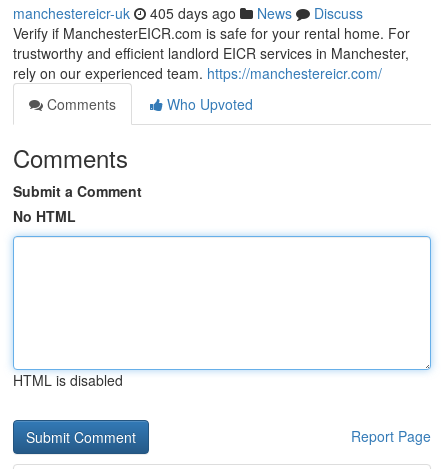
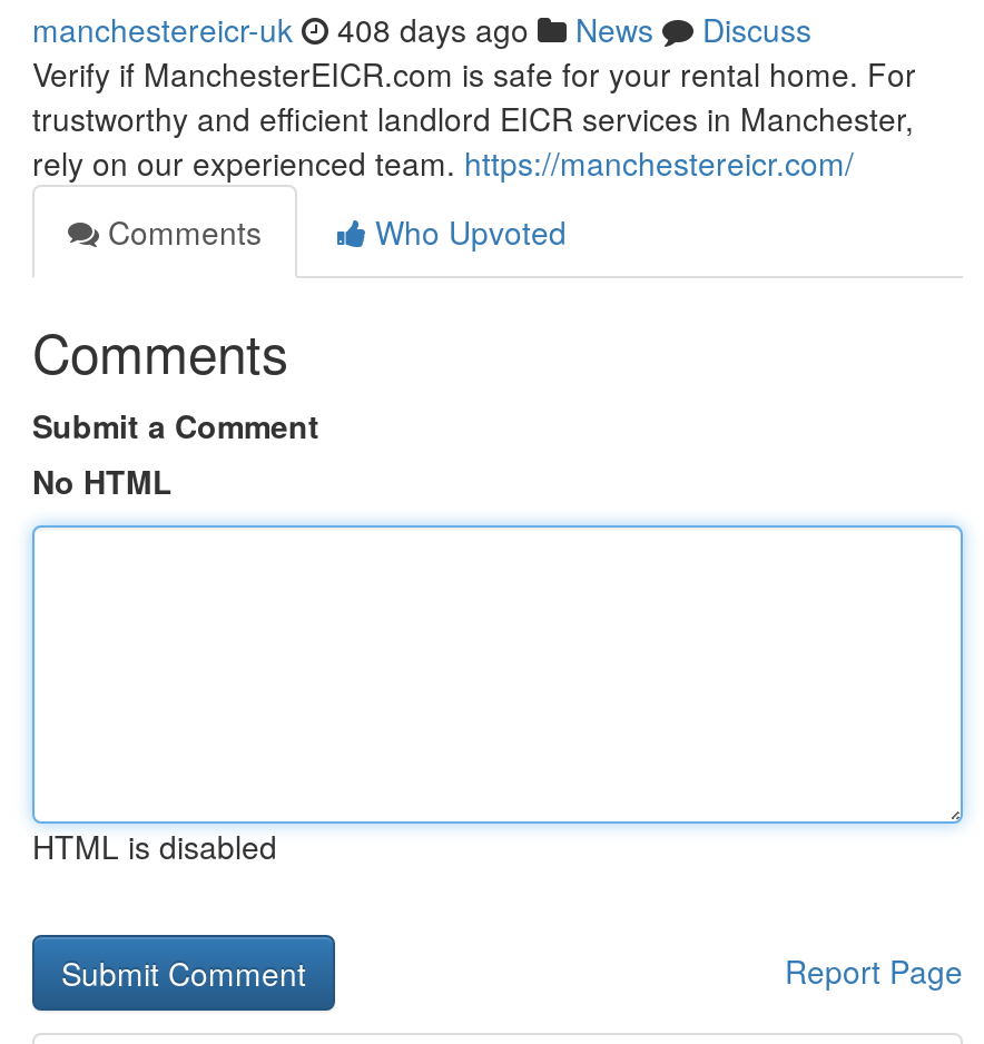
- manchestereicr-uk 405 days ago News Discuss
+ manchestereicr-uk 408 days ago News Discuss
